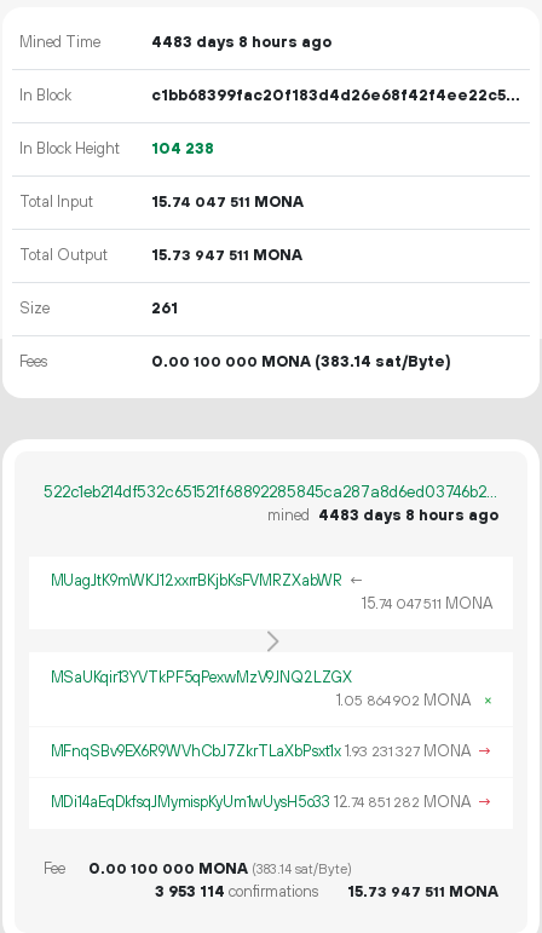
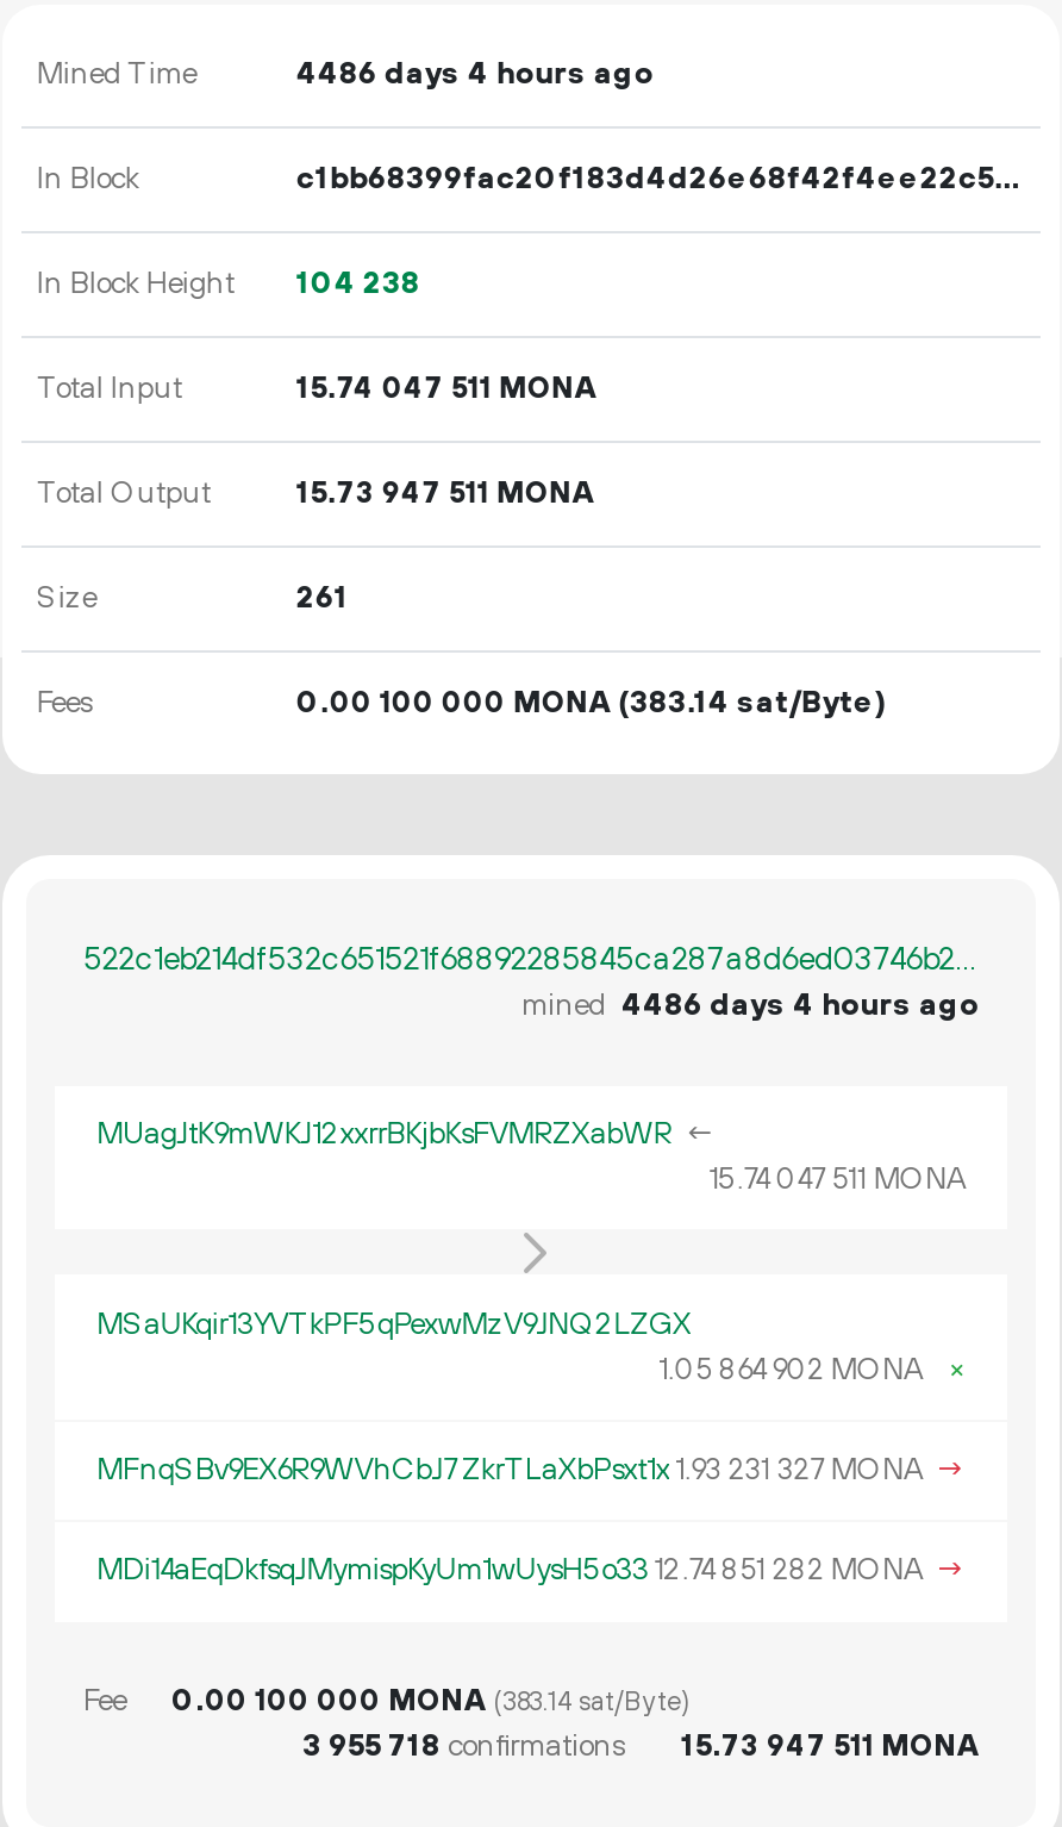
- 4483 days 8 hours ago
+ 4486 days 4 hours ago

- mined 4483 days 8 hours ago
+ mined 4486 days 4 hours ago

- 3 953 114 confirmations
+ 3 955 718 confirmations
